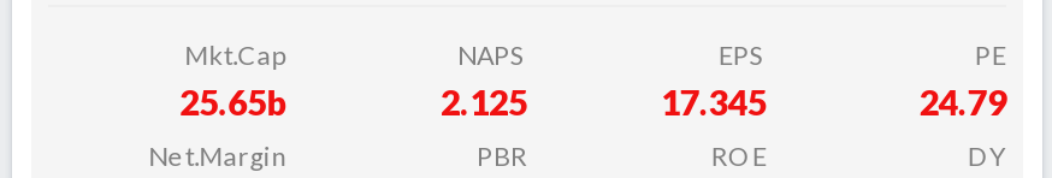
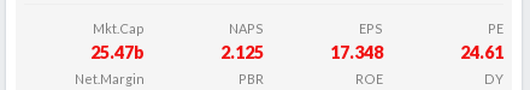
- 25.65b
+ 25.47b

- 17.345
+ 17.348

- 24.79
+ 24.61
